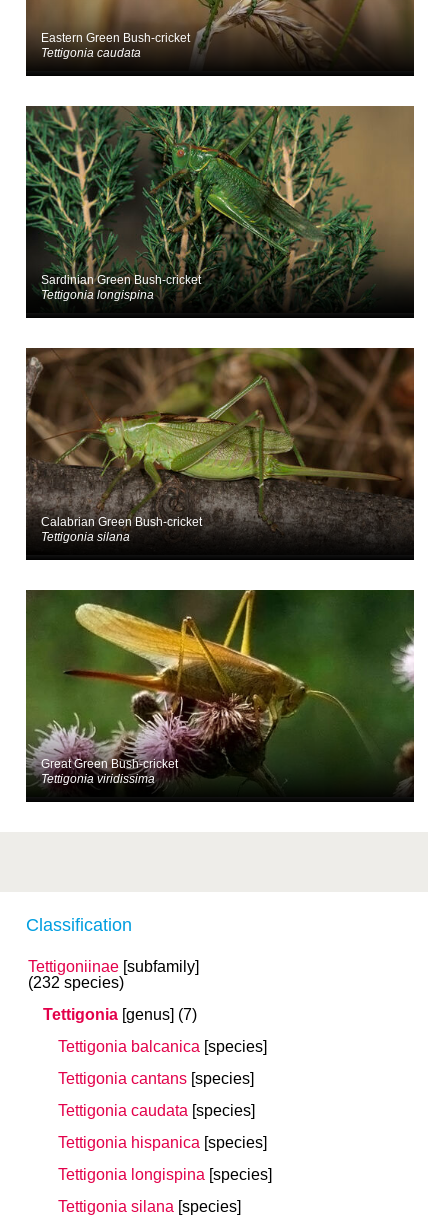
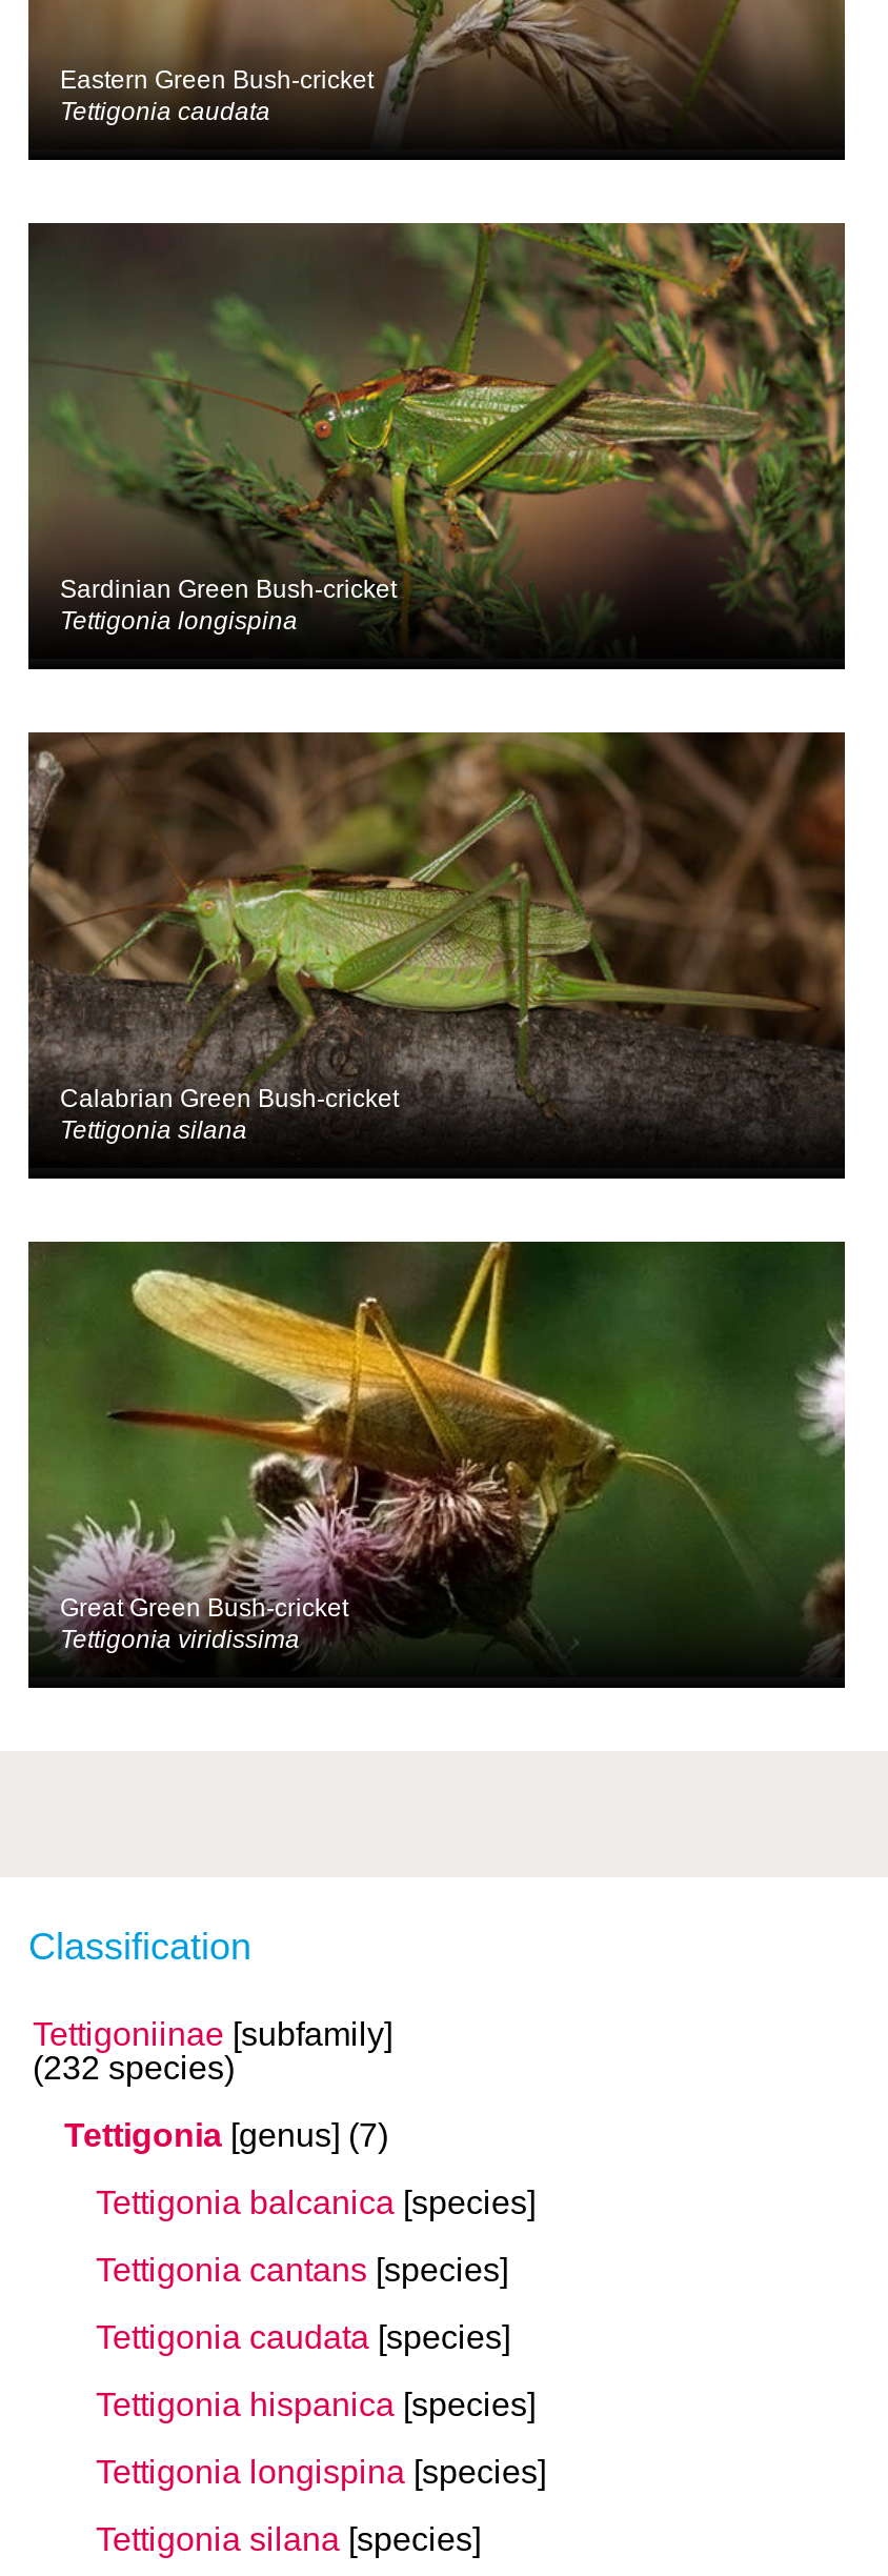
- [image]
+ [image]
